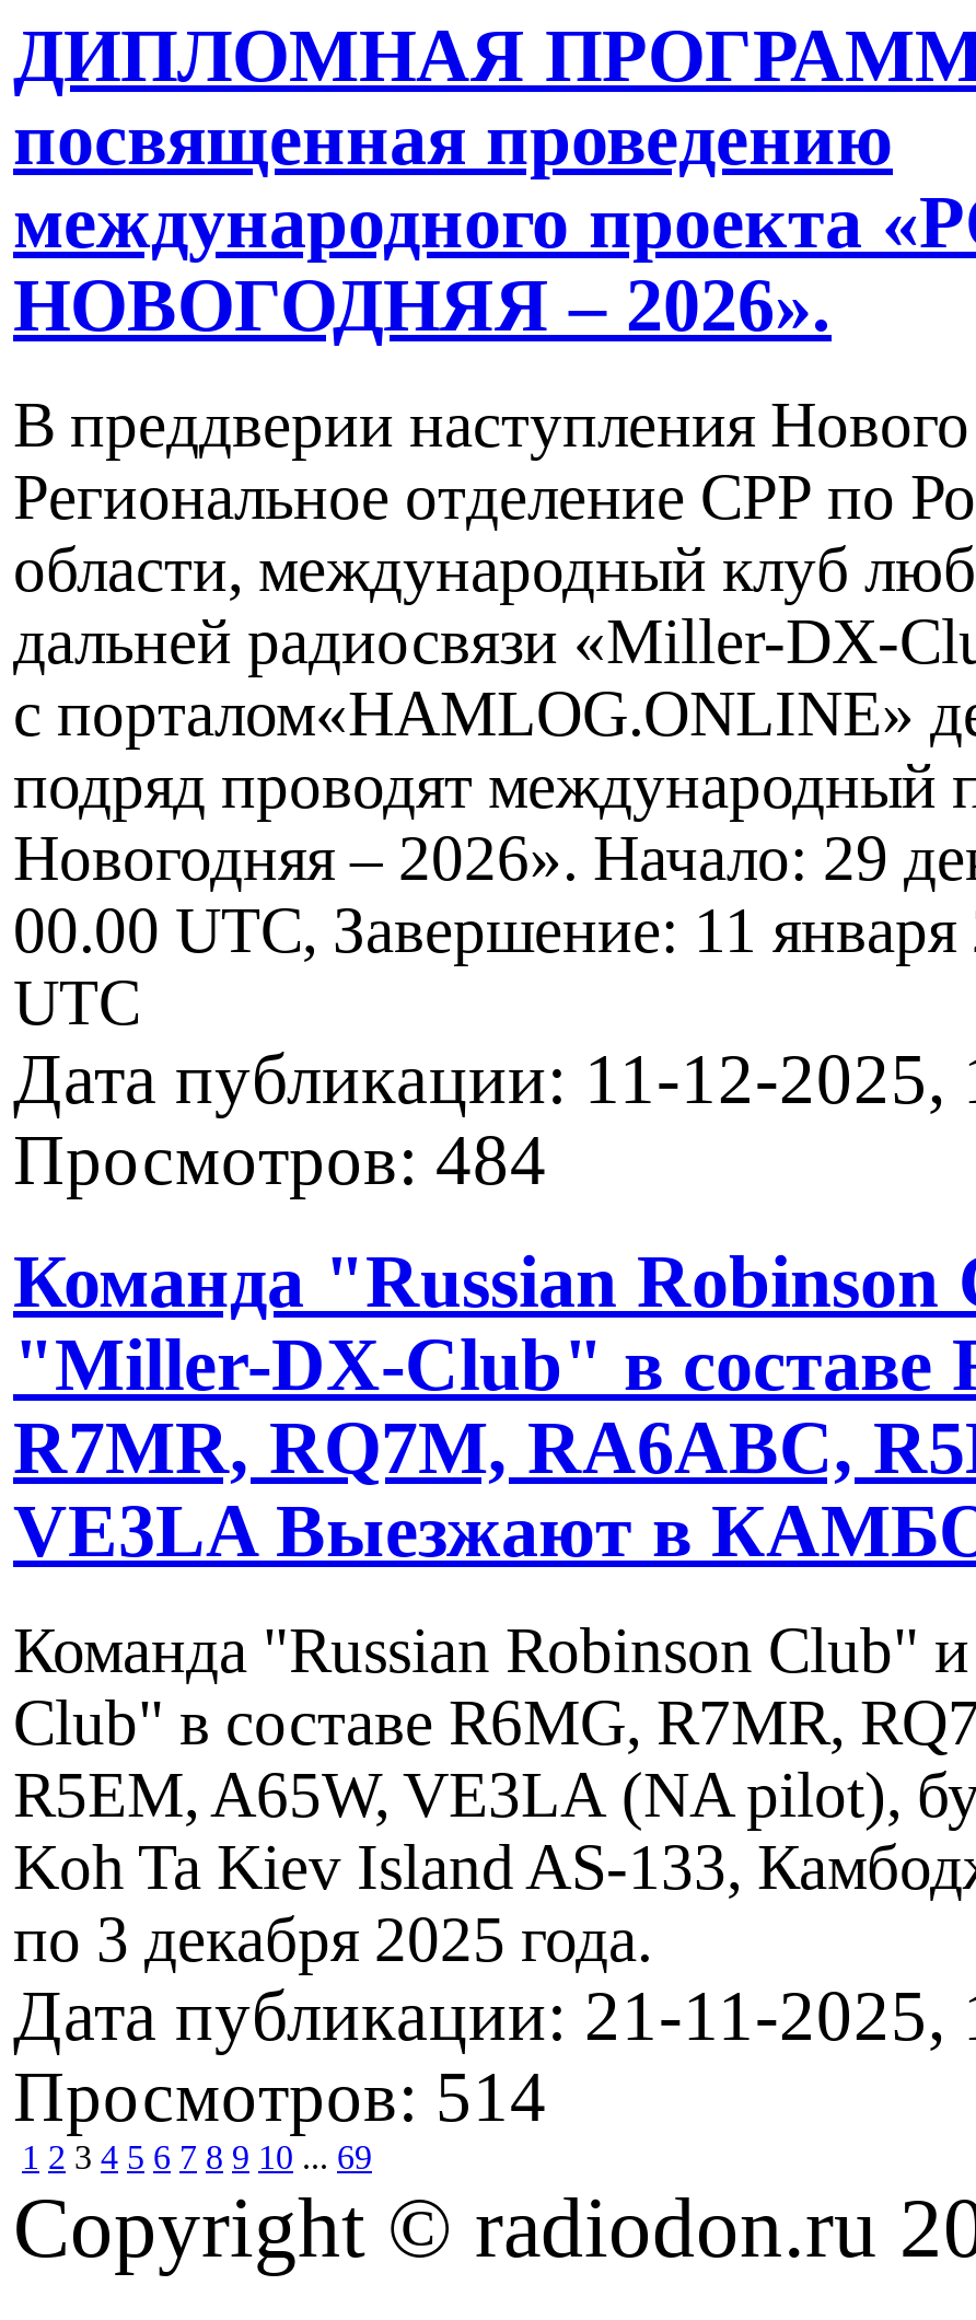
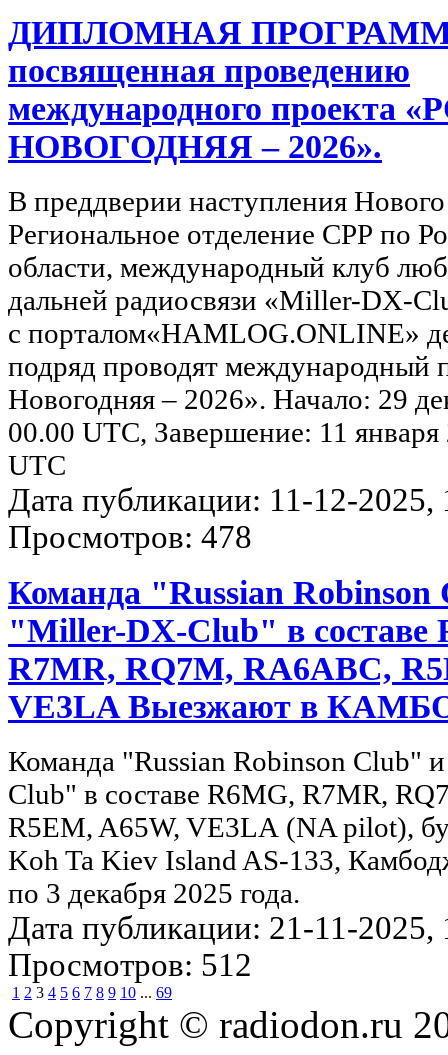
- Просмотров: 484
+ Просмотров: 478

- Просмотров: 514
+ Просмотров: 512
